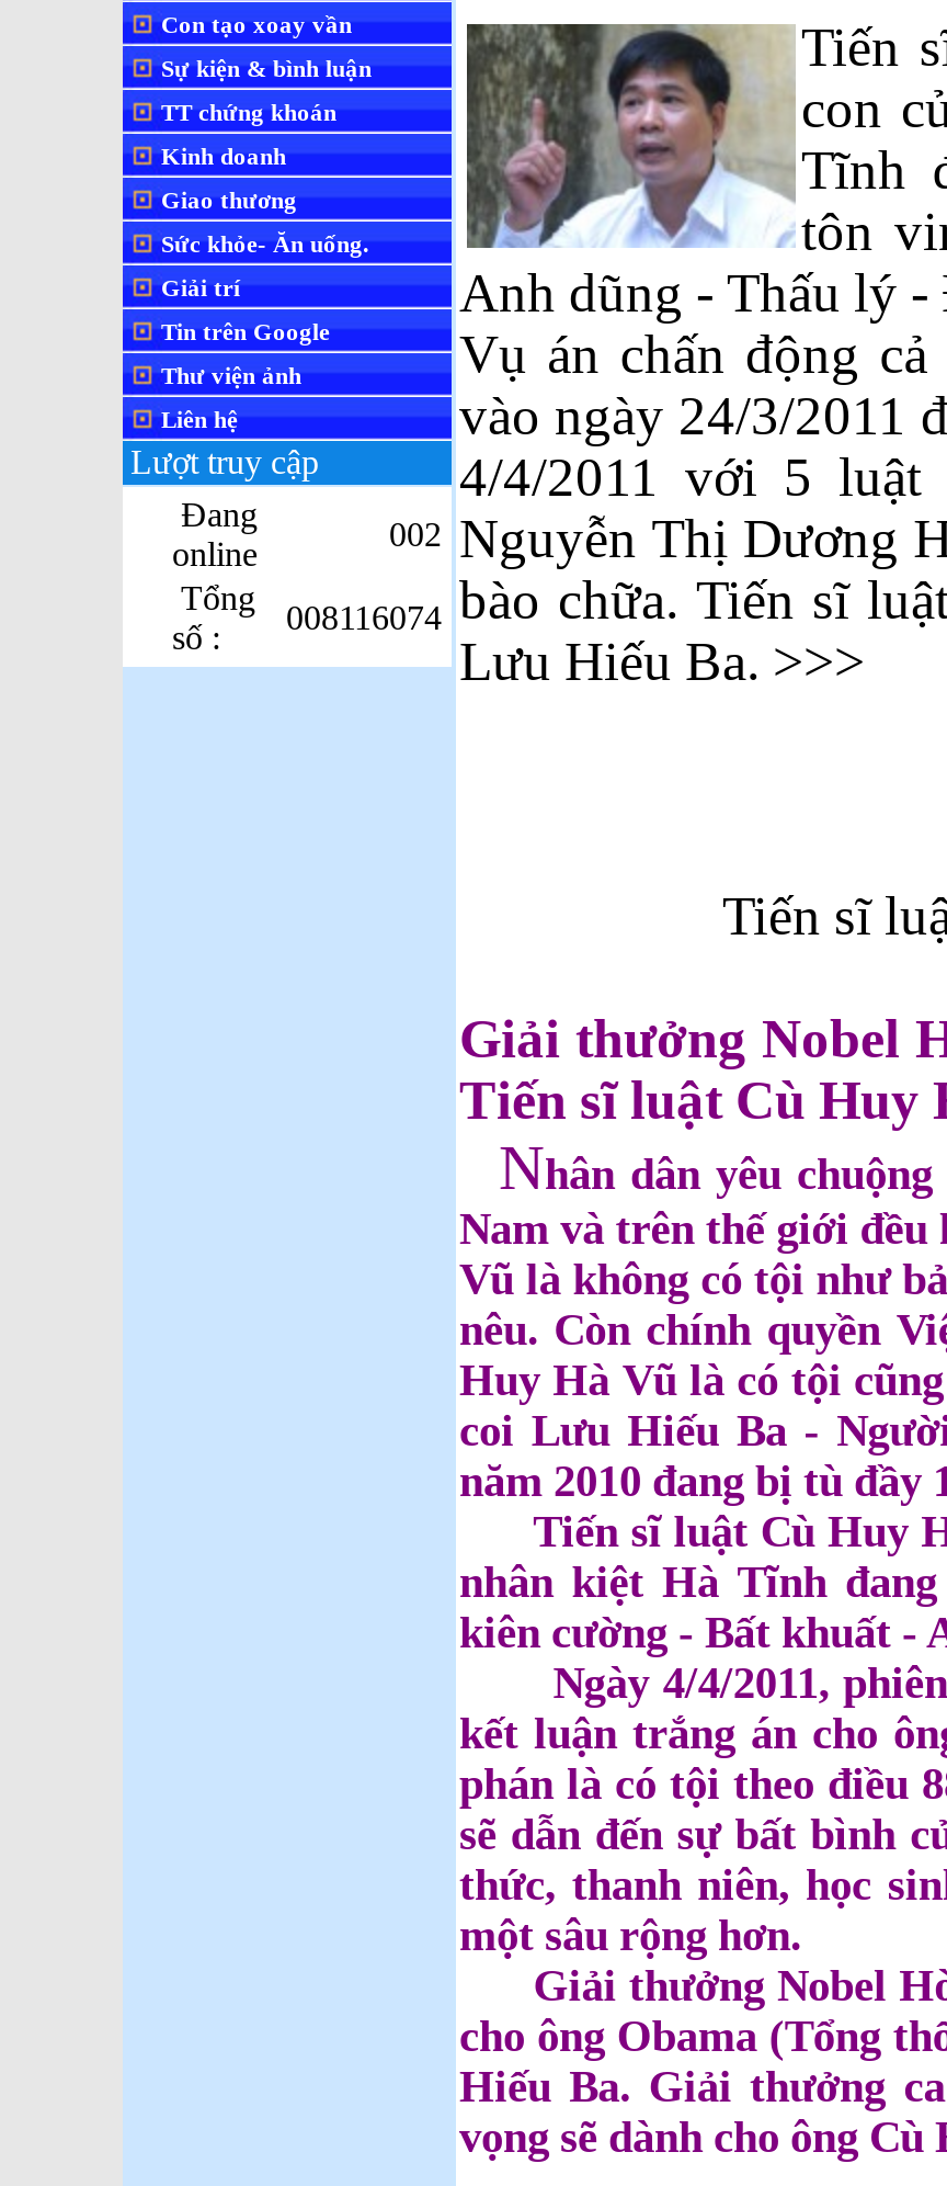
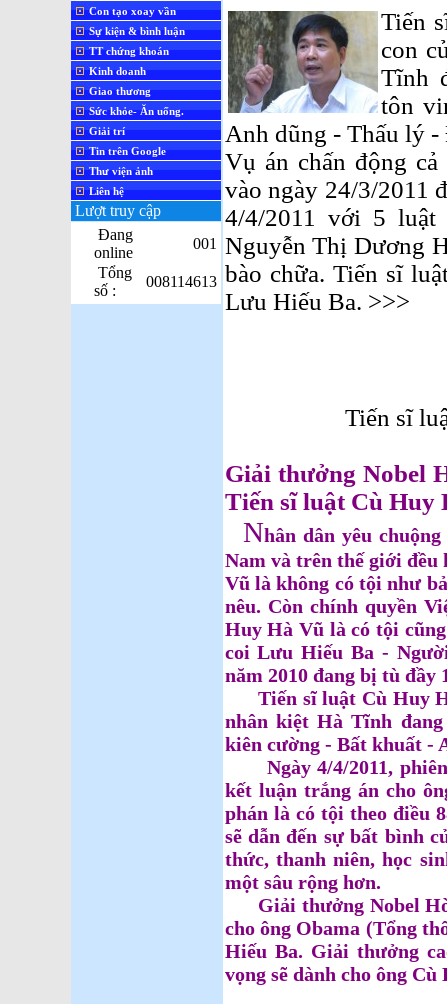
- 002
+ 001

- 008116074
+ 008114613
